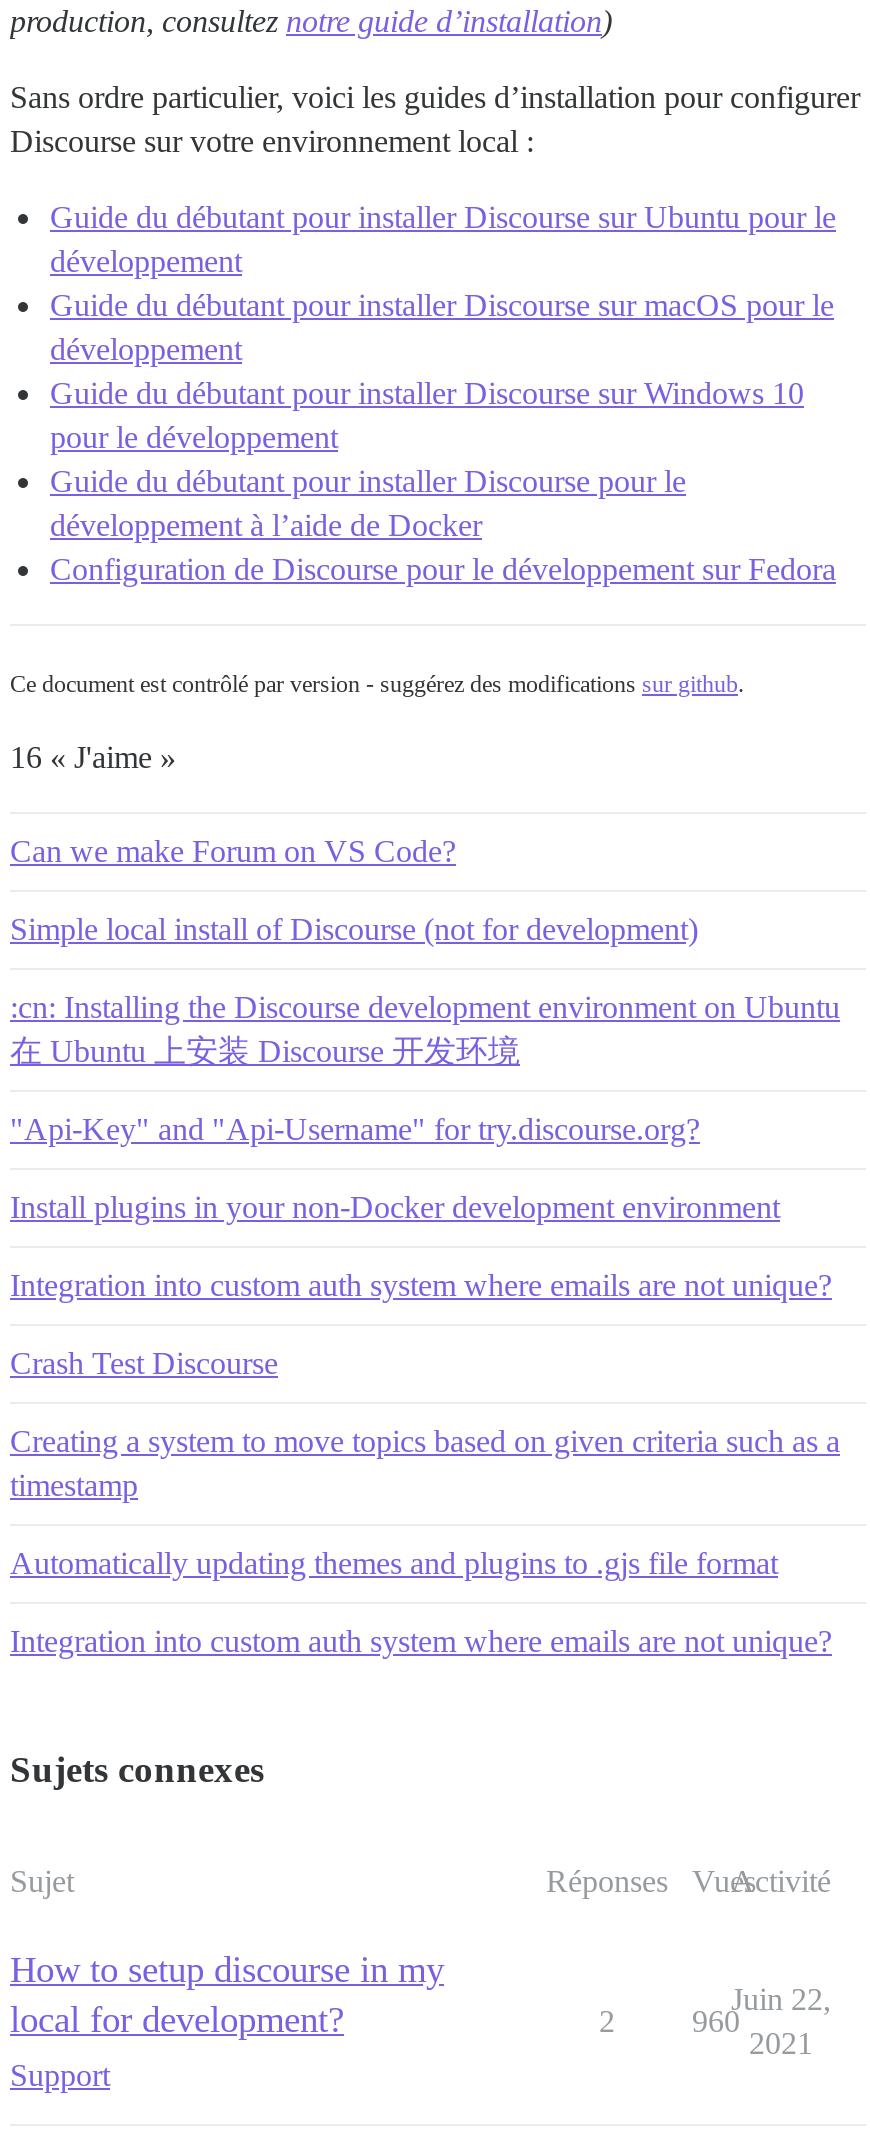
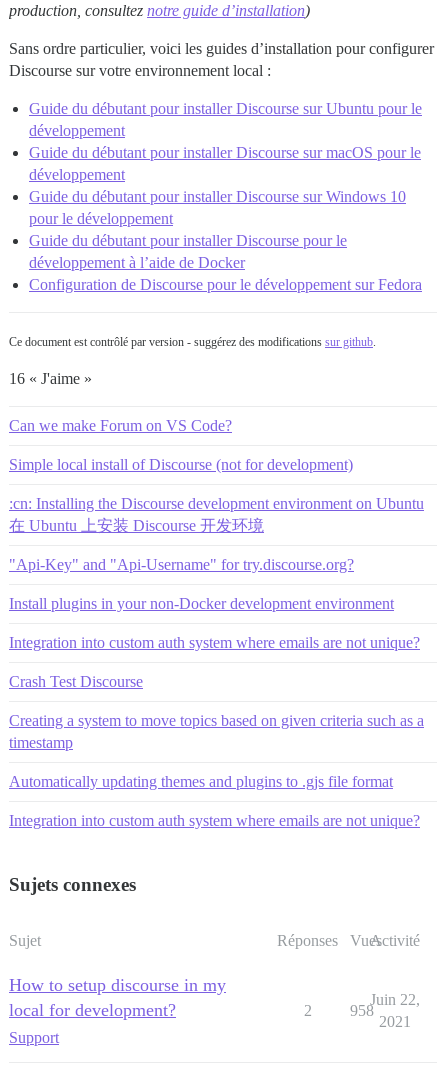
- 960
+ 958
